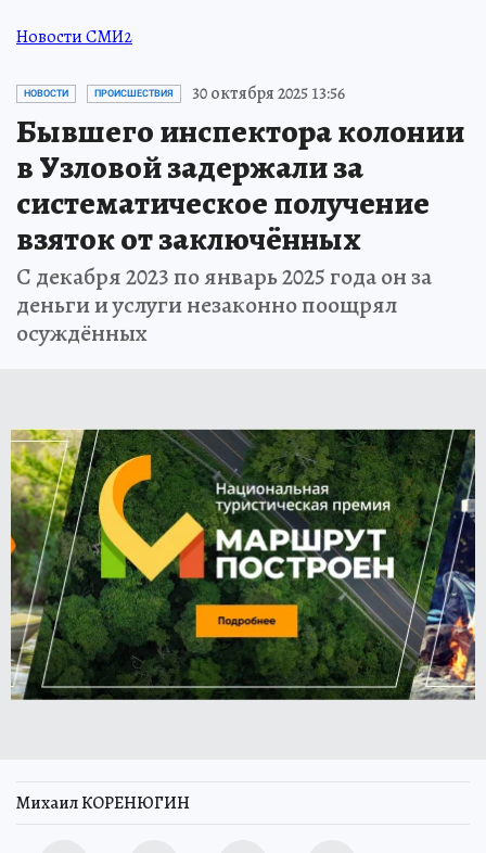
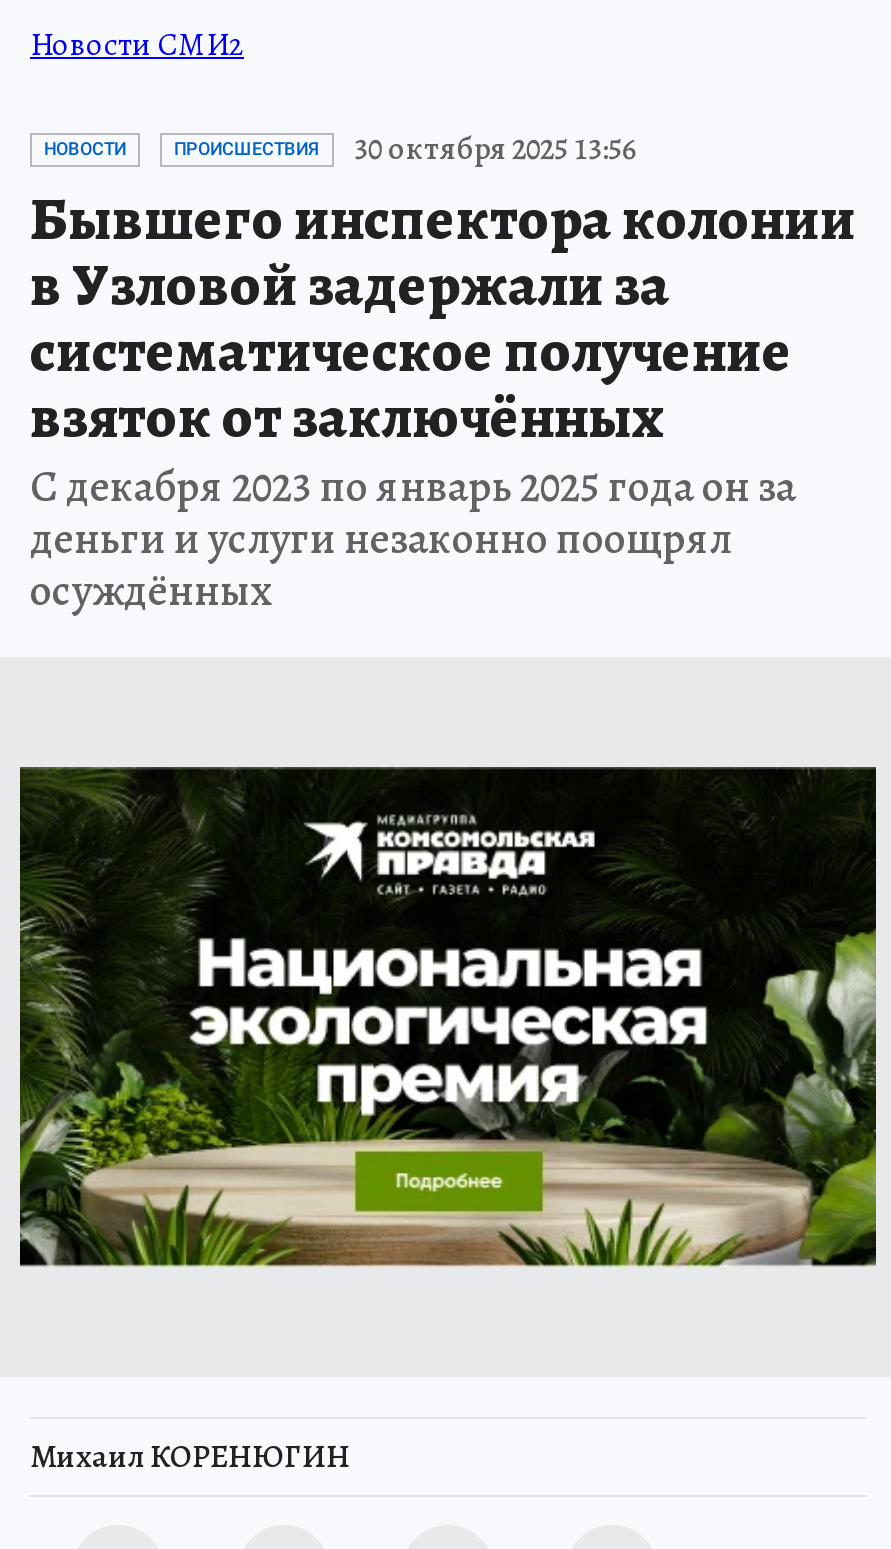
- [image]
+ [image]
